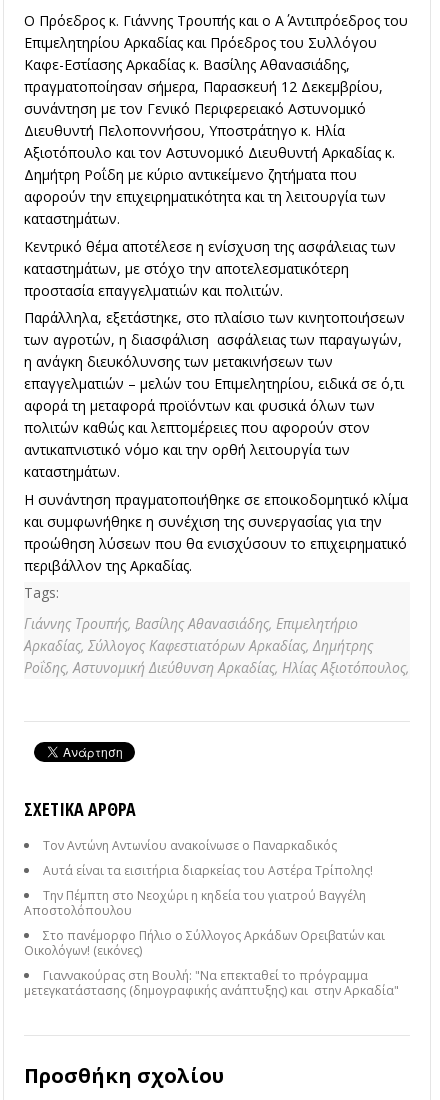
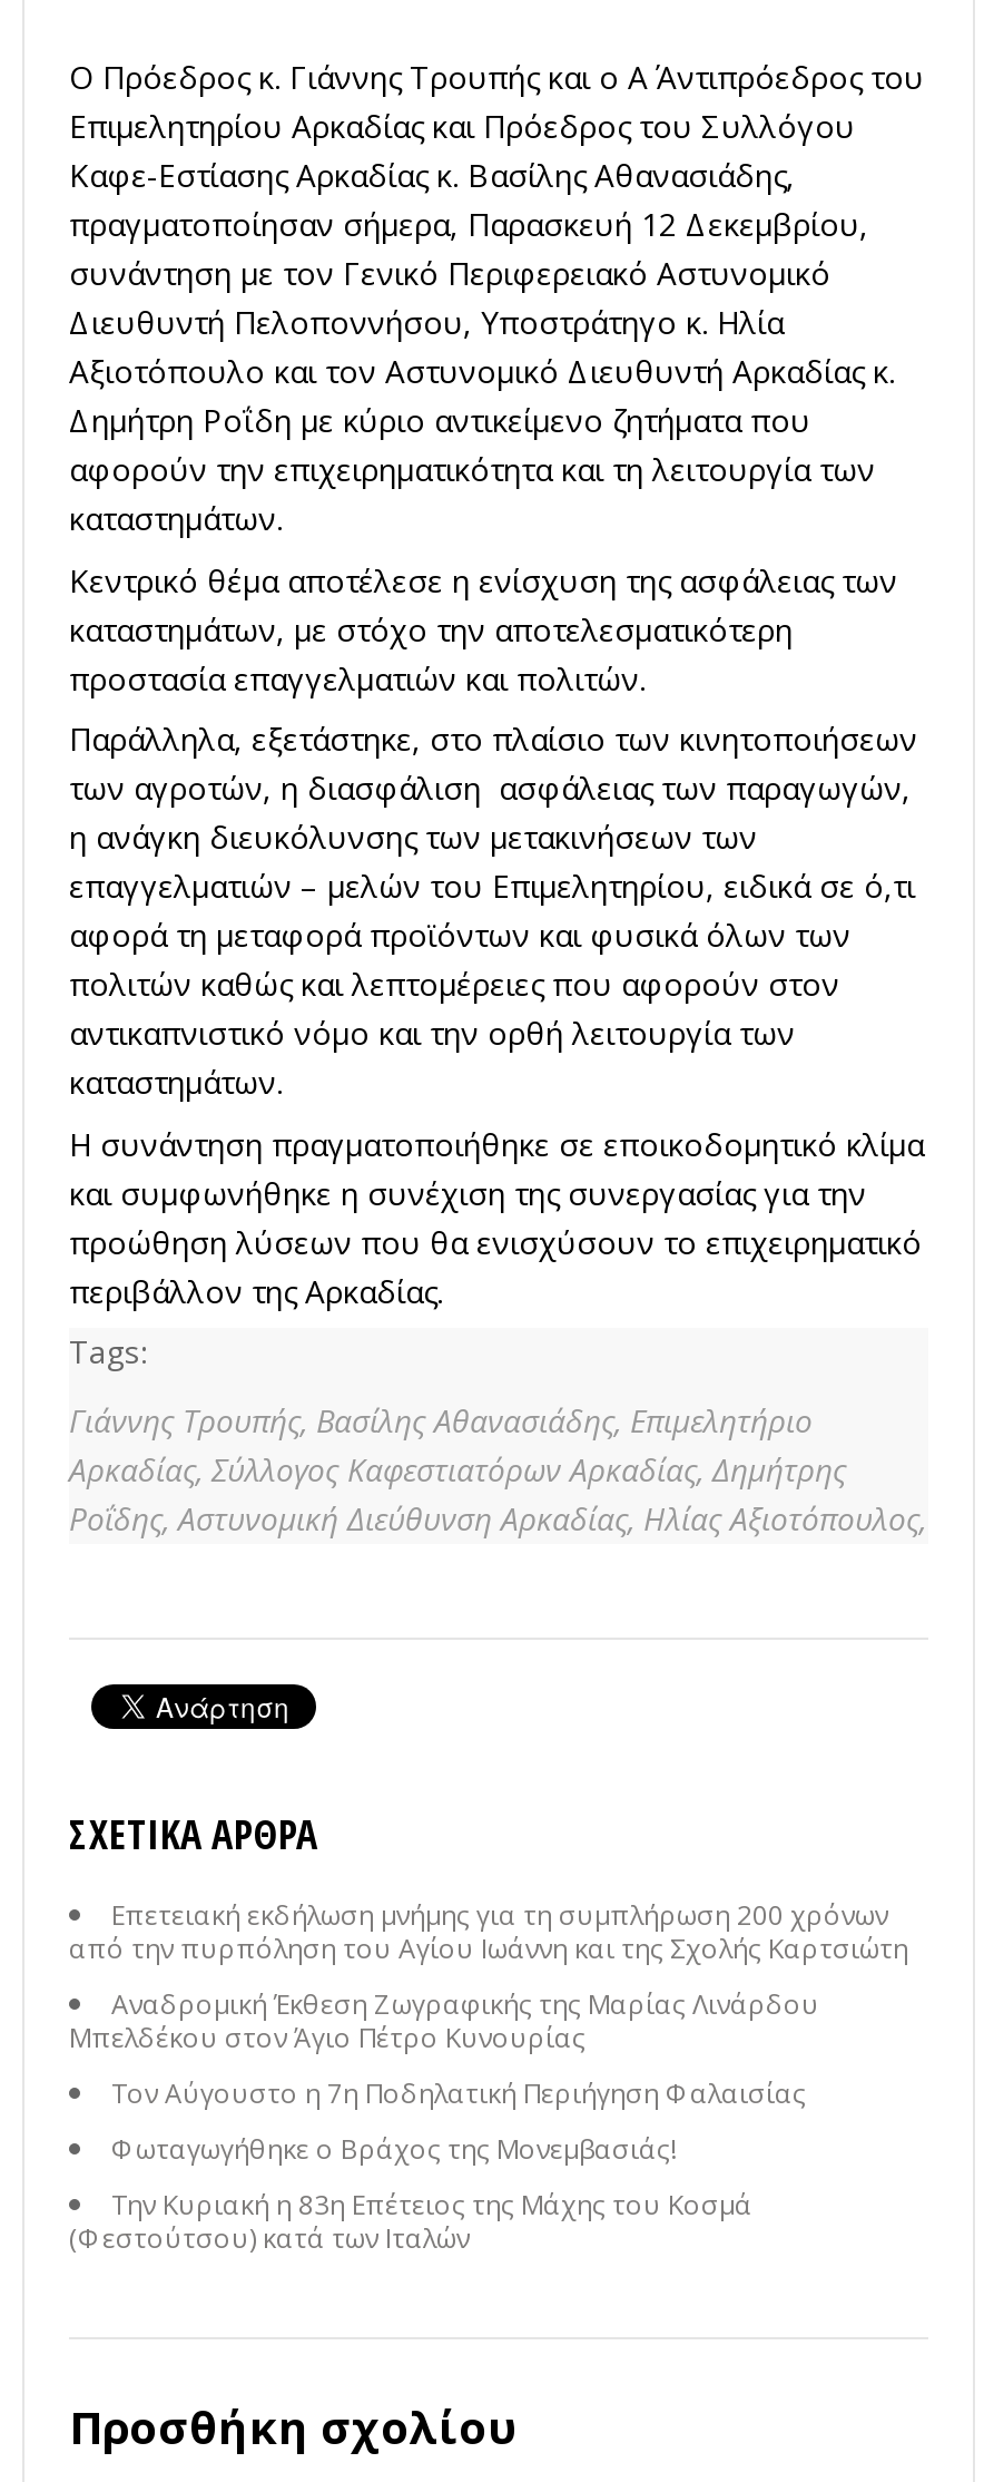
- Τον Αντώνη Αντωνίου ανακοίνωσε ο Παναρκαδικός
+ Επετειακή εκδήλωση μνήμης για τη συμπλήρωση 200 χρόνων
+ από την πυρπόληση του Αγίου Ιωάννη και της Σχολής Καρτσιώτη

- Αυτά είναι τα εισιτήρια διαρκείας του Αστέρα Τρίπολης!
+ Αναδρομική Έκθεση Ζωγραφικής της Μαρίας Λινάρδου
+ Μπελδέκου στον Άγιο Πέτρο Κυνουρίας

- Την Πέμπτη στο Νεοχώρι η κηδεία του γιατρού Βαγγέλη
- Αποστολόπουλου
+ Τον Αύγουστο η 7η Ποδηλατική Περιήγηση Φαλαισίας

- Στο πανέμορφο Πήλιο ο Σύλλογος Αρκάδων Ορειβατών και
- Οικολόγων! (εικόνες)
+ Φωταγωγήθηκε ο Βράχος της Μονεμβασιάς!

- Γιαννακούρας στη Βουλή: "Να επεκταθεί το πρόγραμμα
- μετεγκατάστασης (δημογραφικής ανάπτυξης) και στην Αρκαδία"
+ Την Κυριακή η 83η Επέτειος της Μάχης του Κοσμά
+ (Φεστούτσου) κατά των Ιταλών
